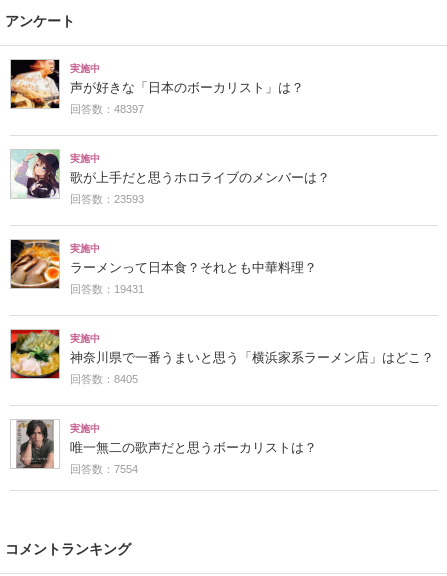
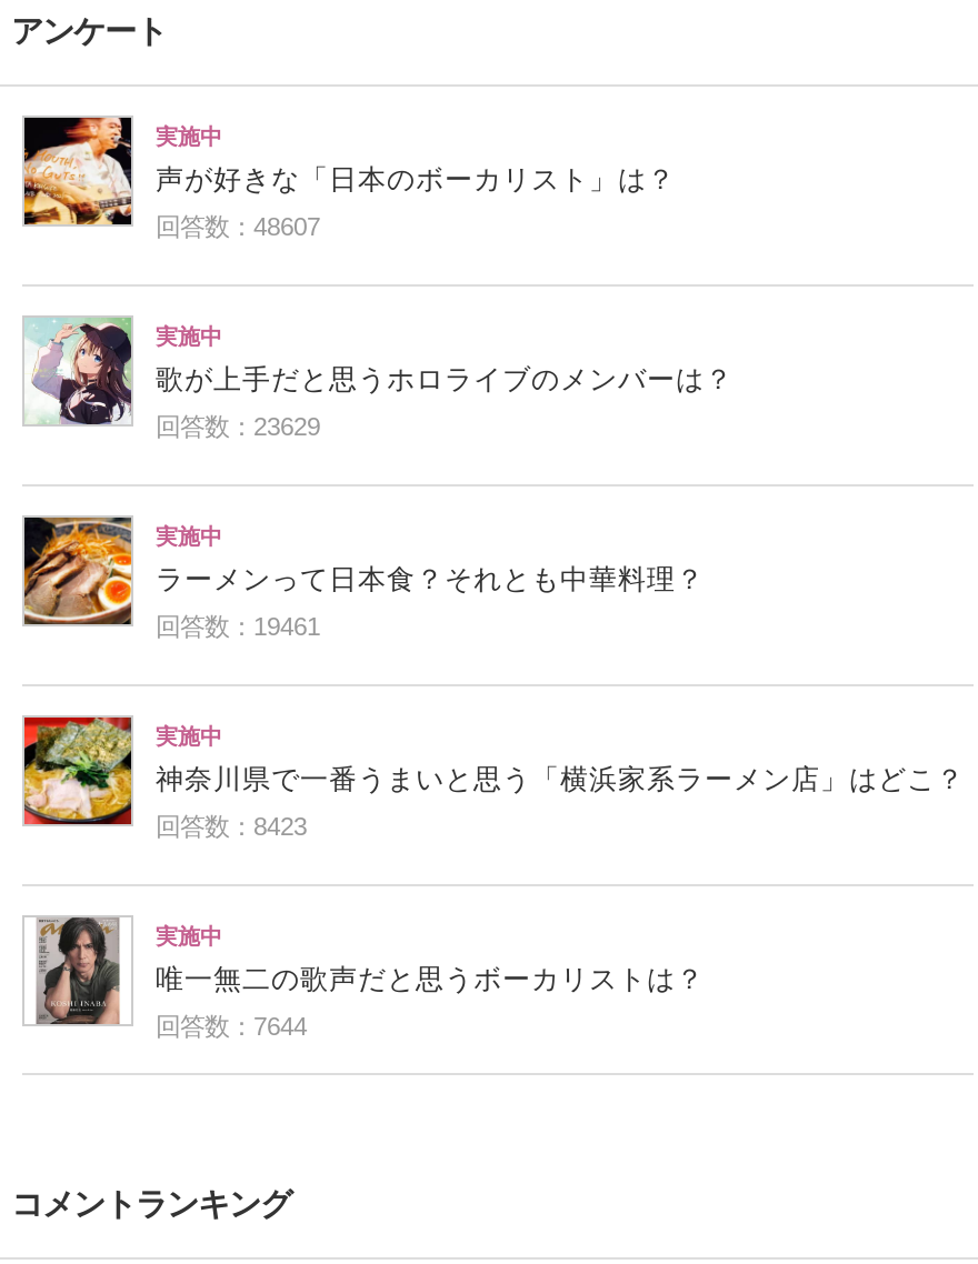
- 回答数：48397
+ 回答数：48607

- 回答数：23593
+ 回答数：23629

- 回答数：19431
+ 回答数：19461

- 回答数：8405
+ 回答数：8423

- 回答数：7554
+ 回答数：7644
